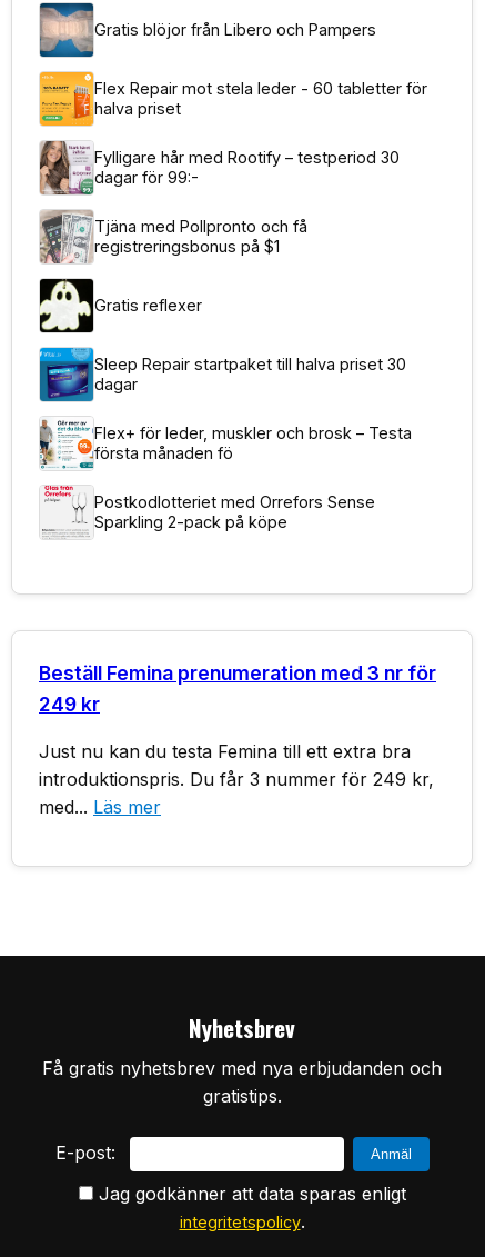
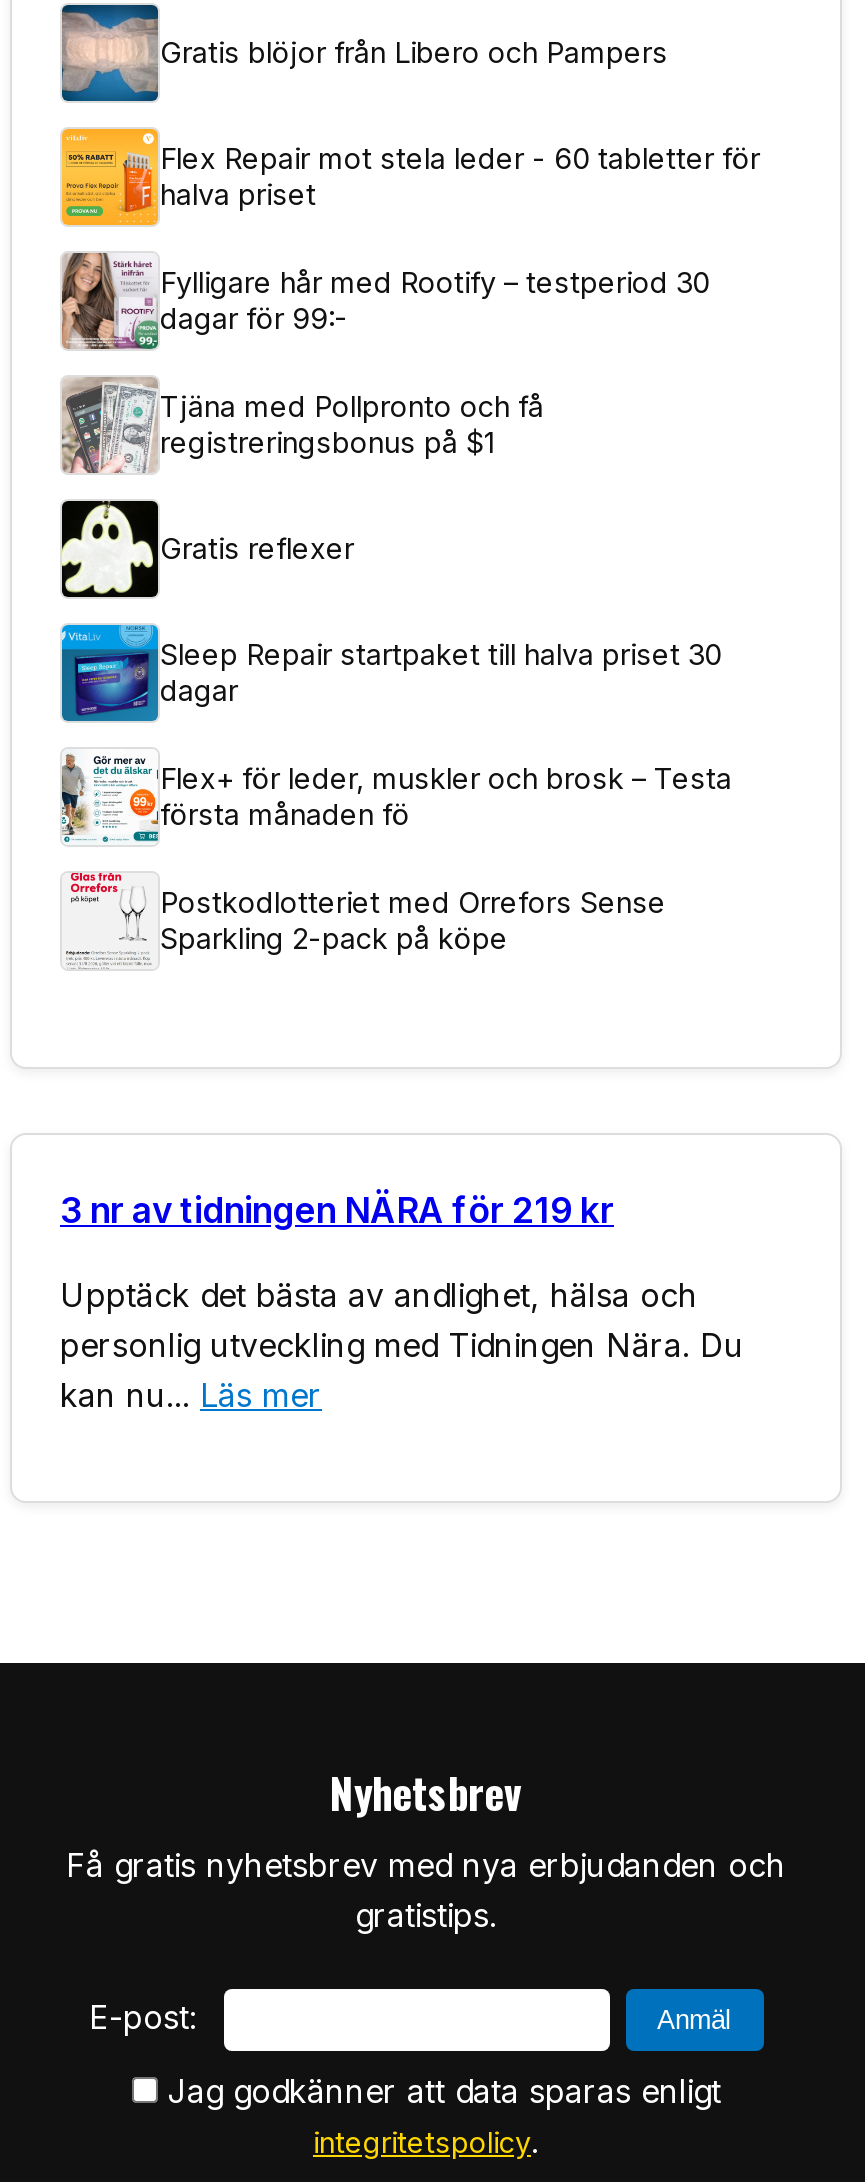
- Beställ Femina prenumeration med 3 nr för
- 249 kr
+ 3 nr av tidningen NÄRA för 219 kr

- Just nu kan du testa Femina till ett extra bra
- introduktionspris. Du får 3 nummer för 249 kr,
- med... Läs mer
+ Upptäck det bästa av andlighet, hälsa och
+ personlig utveckling med Tidningen Nära. Du
+ kan nu... Läs mer
